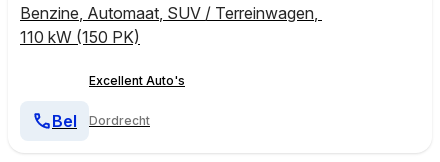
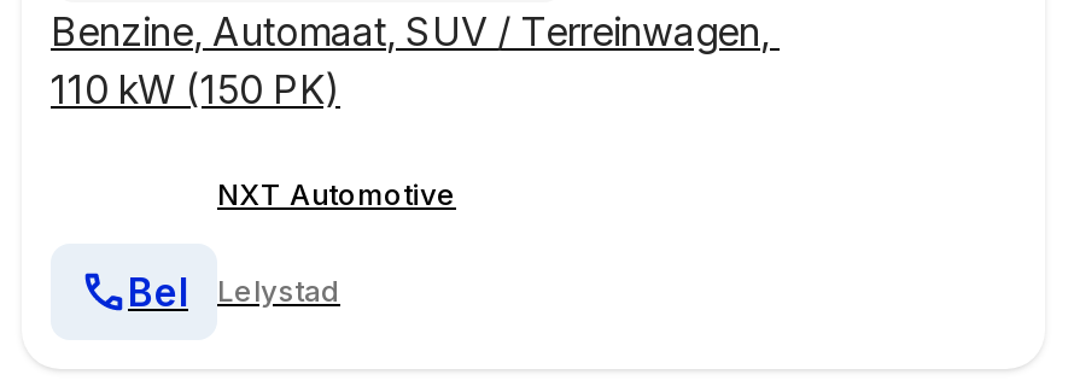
- Excellent Auto's
+ NXT Automotive

- Dordrecht
+ Lelystad
